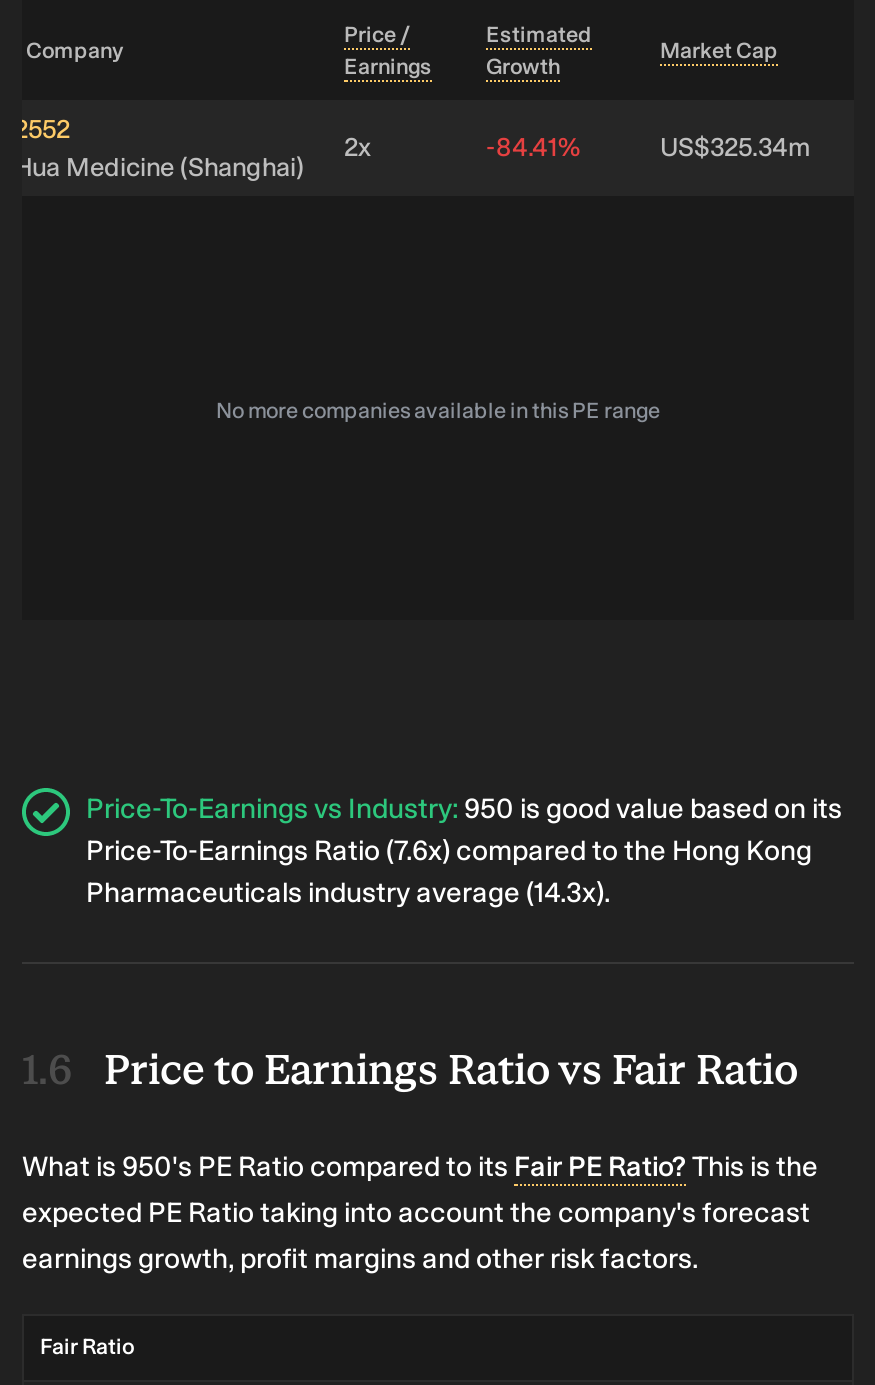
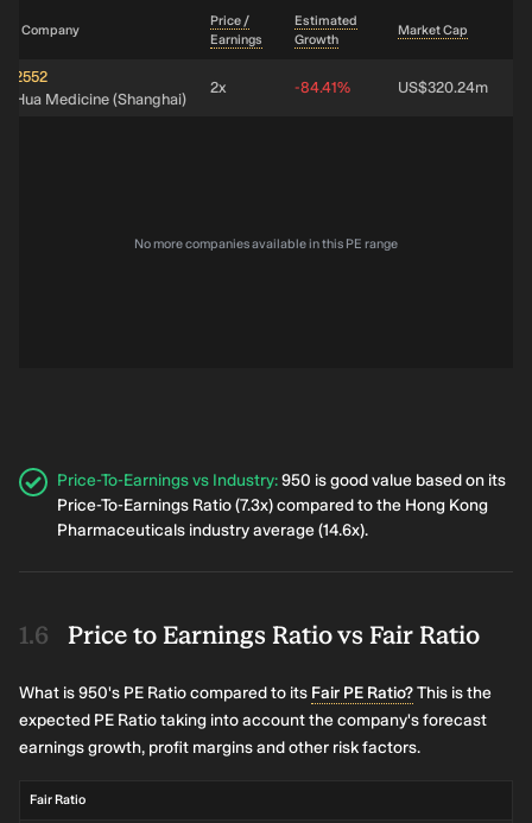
- US$325.34m
+ US$320.24m

- Price-To-Earnings Ratio (7.6x) compared to the Hong Kong
+ Price-To-Earnings Ratio (7.3x) compared to the Hong Kong

- Pharmaceuticals industry average (14.3x).
+ Pharmaceuticals industry average (14.6x).
